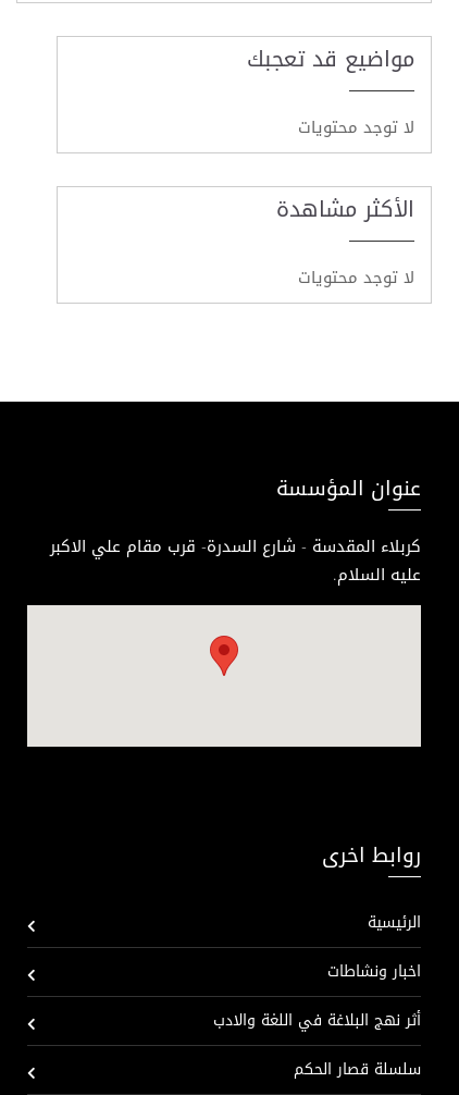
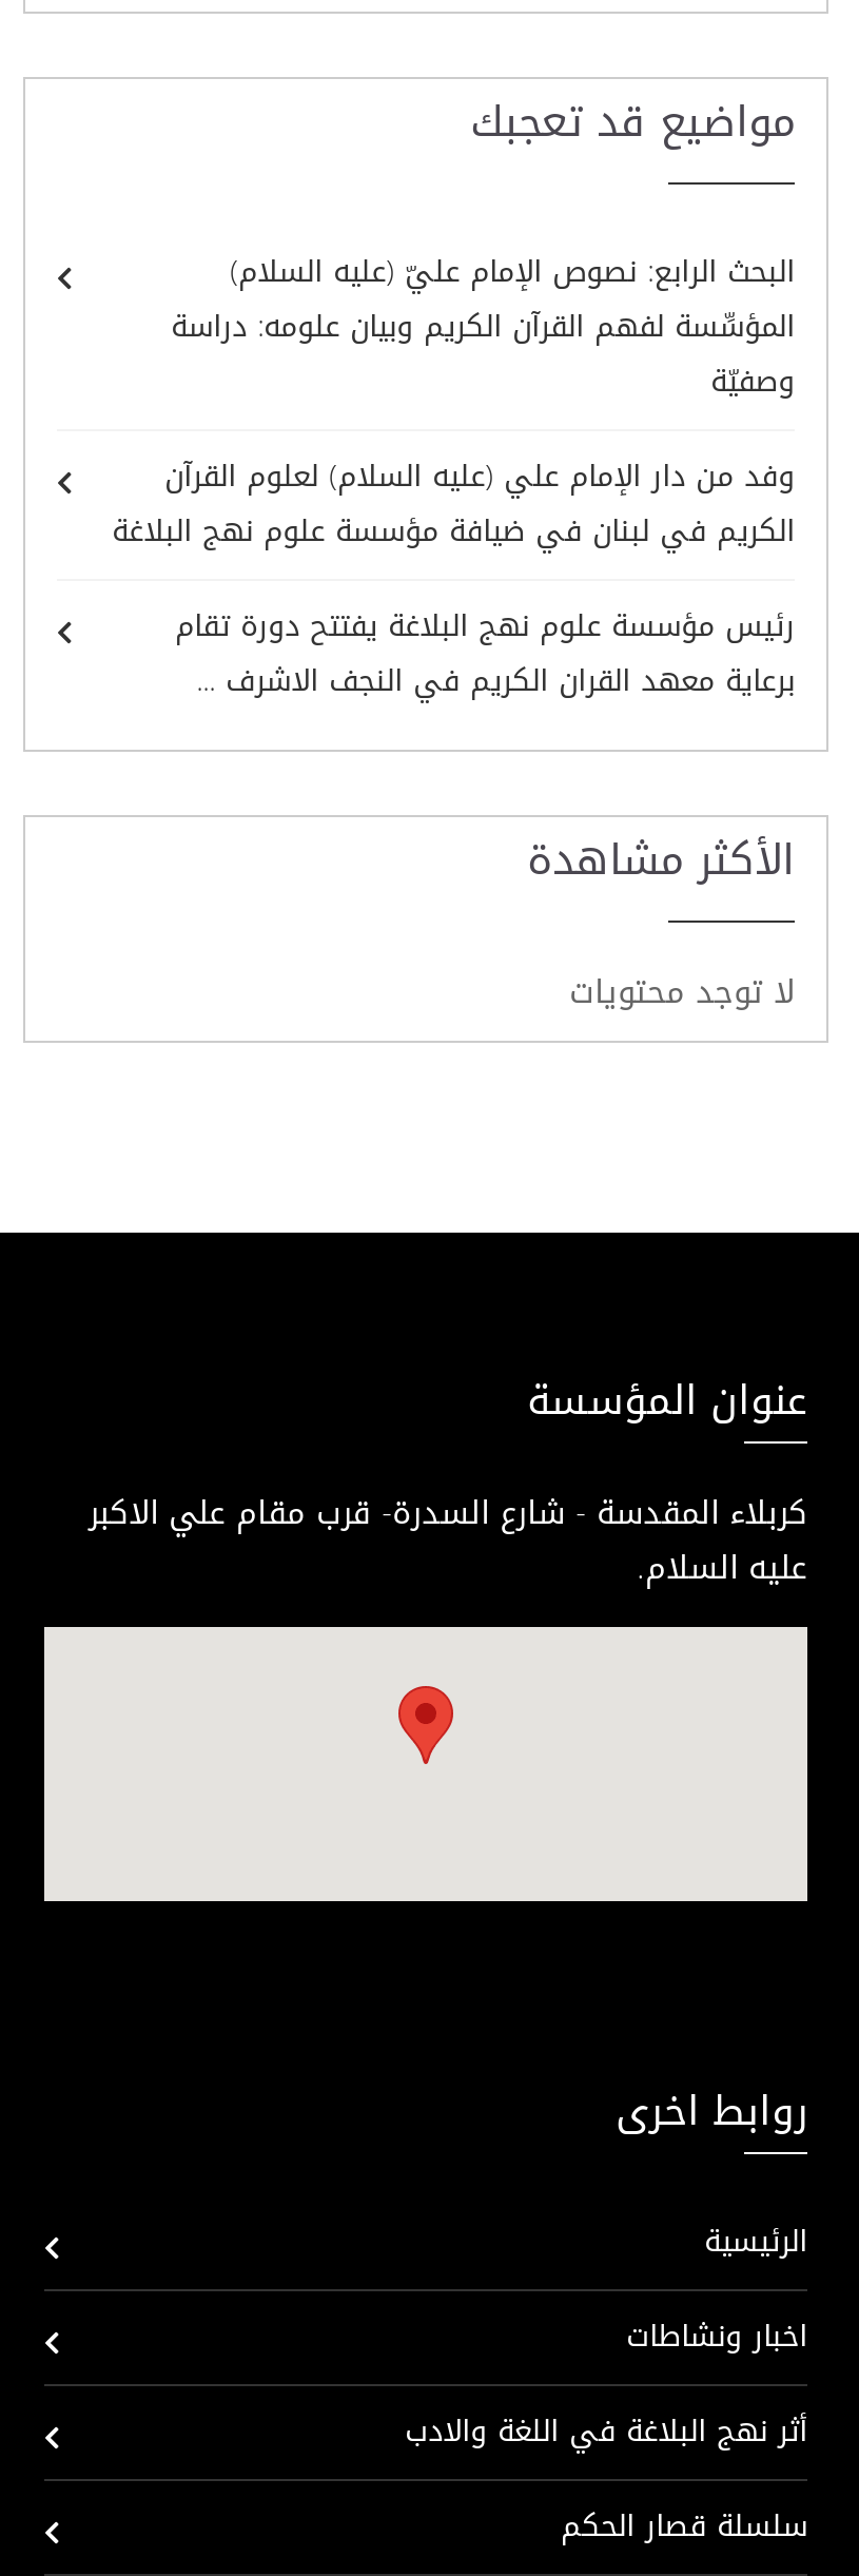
- لا توجد محتويات
+ البحث الرابع: نصوص الإمام عليّ (عليه السلام)
+ المؤسِّسة لفهم القرآن الكريم وبيان علومه: دراسة
+ وصفيّة
+ وفد من دار الإمام علي (عليه السلام) لعلوم القرآن
+ الكريم في لبنان في ضيافة مؤسسة علوم نهج البلاغة
+ رئيس مؤسسة علوم نهج البلاغة يفتتح دورة تقام
+ برعاية معهد القران الكريم في النجف الاشرف ...
